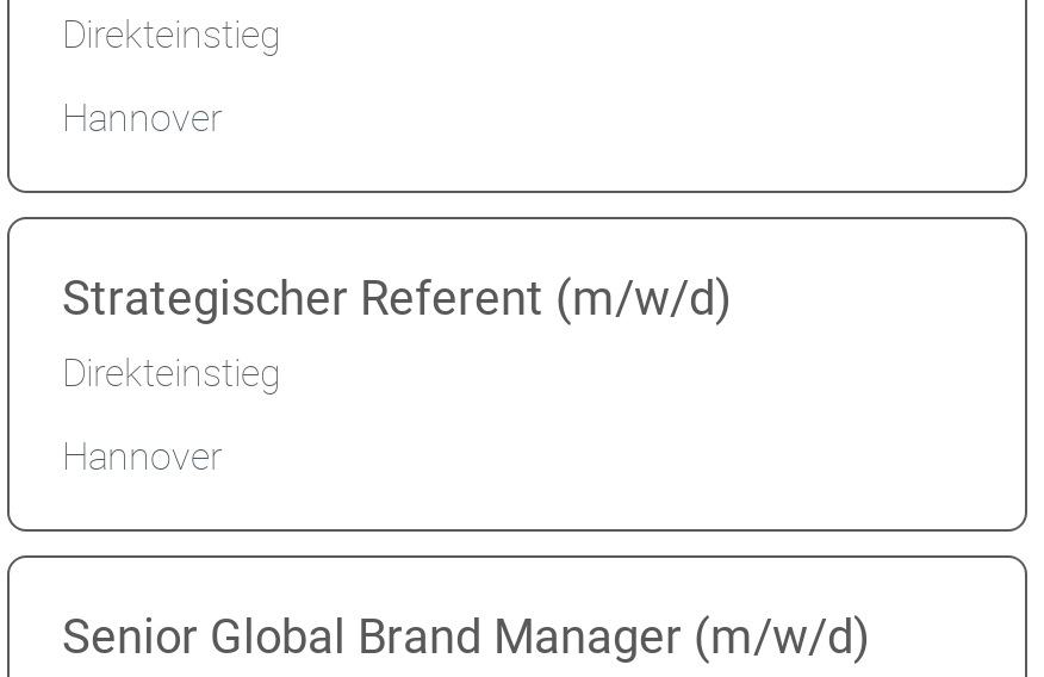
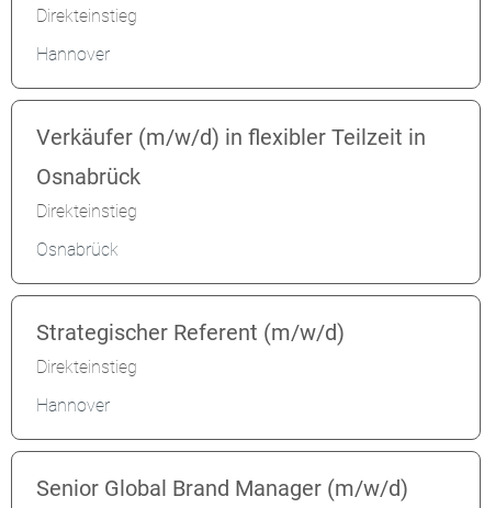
+ Verkäufer (m/w/d) in flexibler Teilzeit in
+ Osnabrück
+ Direkteinstieg
+ Osnabrück
